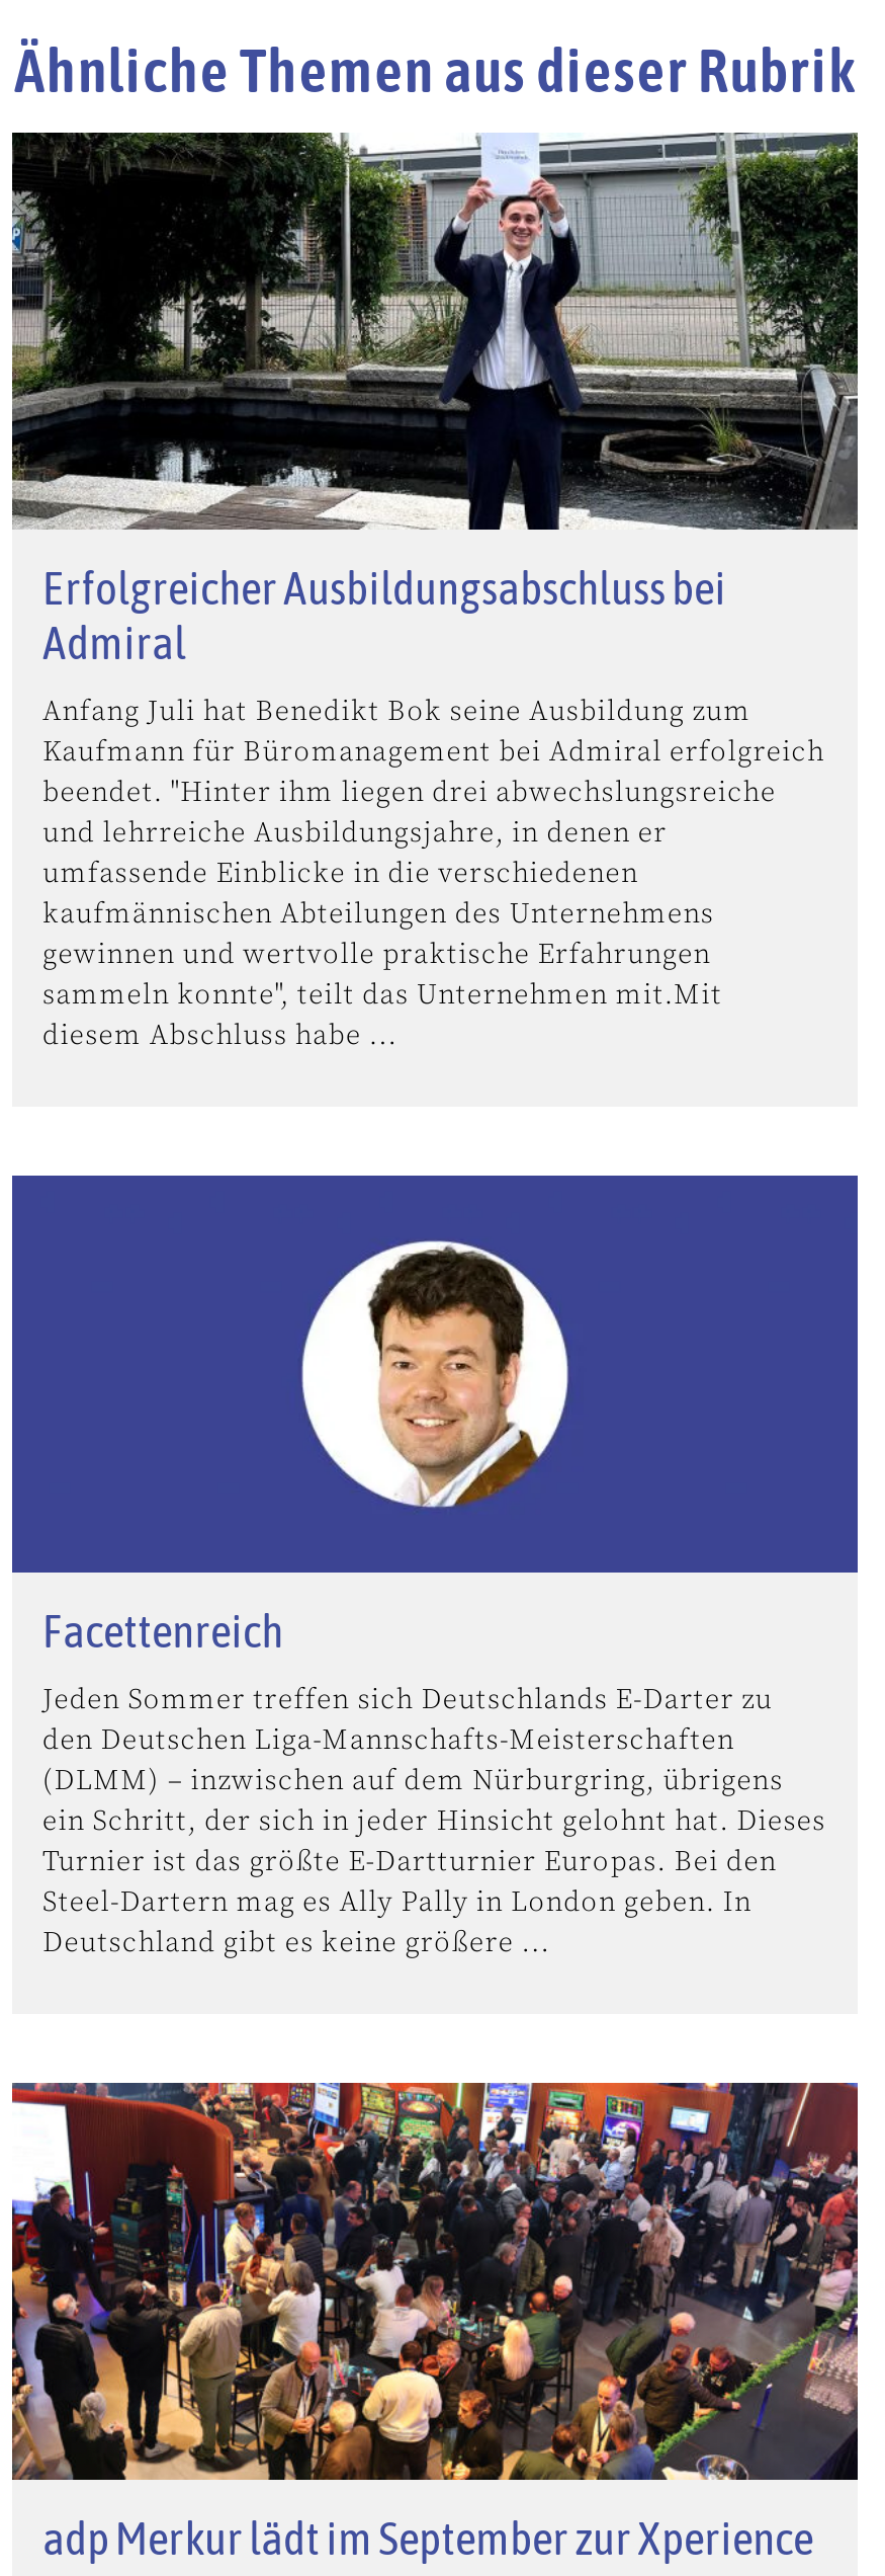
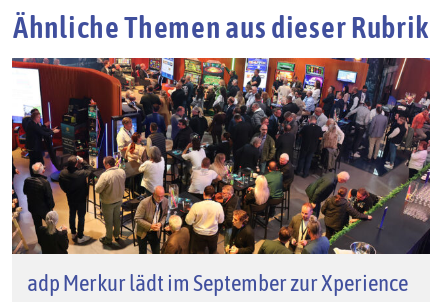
- [image]
- Erfolgreicher Ausbildungsabschluss bei
- Admiral
- Anfang Juli hat Benedikt Bok seine Ausbildung zum
- Kaufmann für Büromanagement bei Admiral erfolgreich
- beendet. "Hinter ihm liegen drei abwechslungsreiche
- und lehrreiche Ausbildungsjahre, in denen er
- umfassende Einblicke in die verschiedenen
- kaufmännischen Abteilungen des Unternehmens
- gewinnen und wertvolle praktische Erfahrungen
- sammeln konnte", teilt das Unternehmen mit.Mit
- diesem Abschluss habe ...

- [image]
- Facettenreich
- Jeden Sommer treffen sich Deutschlands E-Darter zu
- den Deutschen Liga-Mannschafts-Meisterschaften
- (DLMM) – inzwischen auf dem Nürburgring, übrigens
- ein Schritt, der sich in jeder Hinsicht gelohnt hat. Dieses
- Turnier ist das größte E-Dartturnier Europas. Bei den
- Steel-Dartern mag es Ally Pally in London geben. In
- Deutschland gibt es keine größere ...
